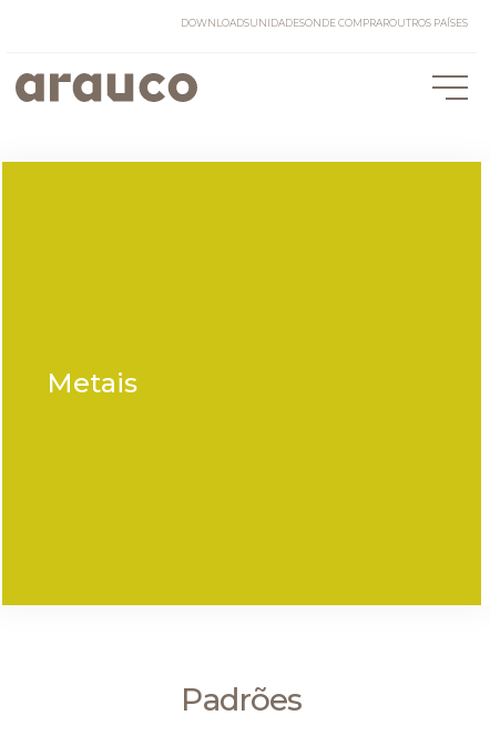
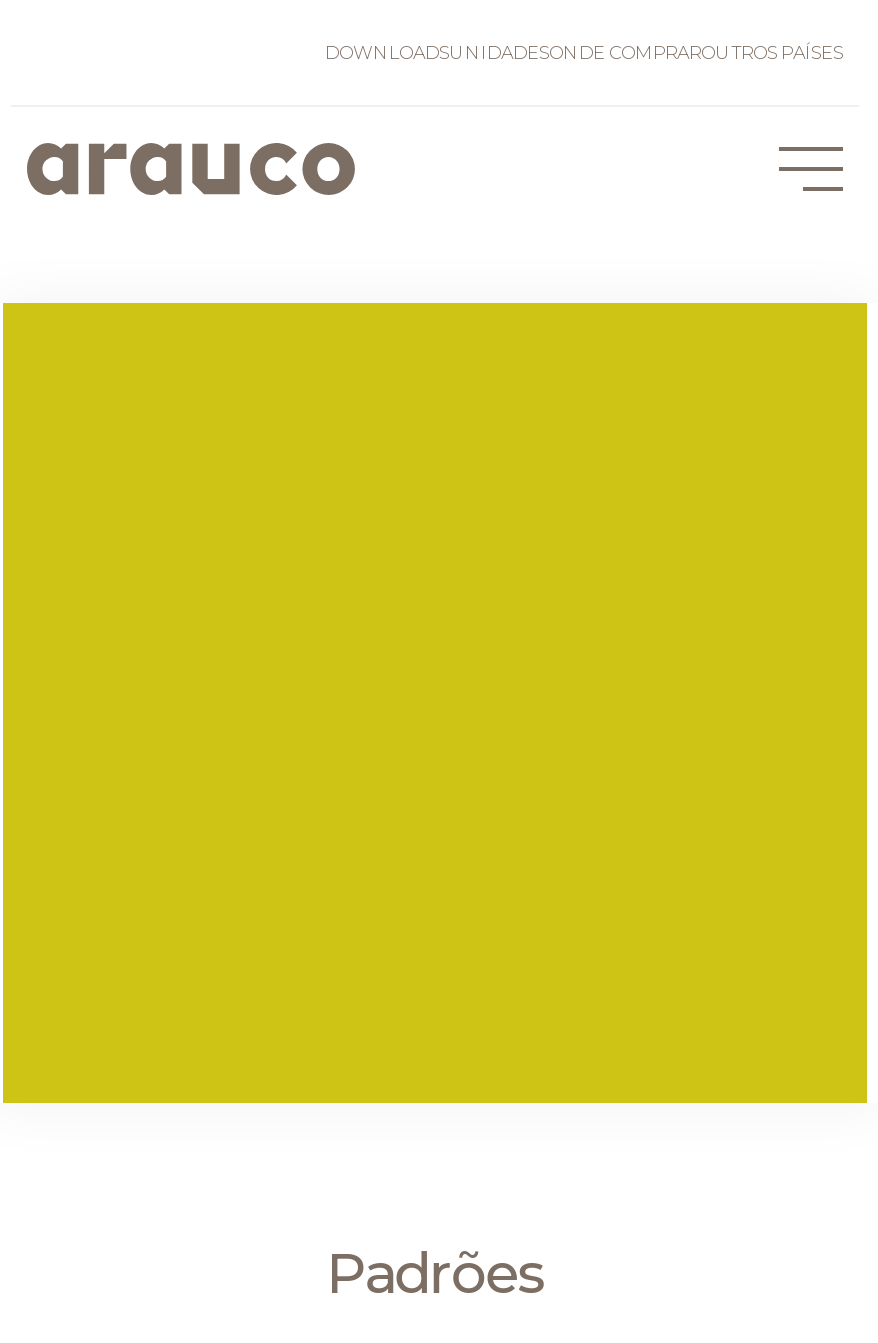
- Metais
